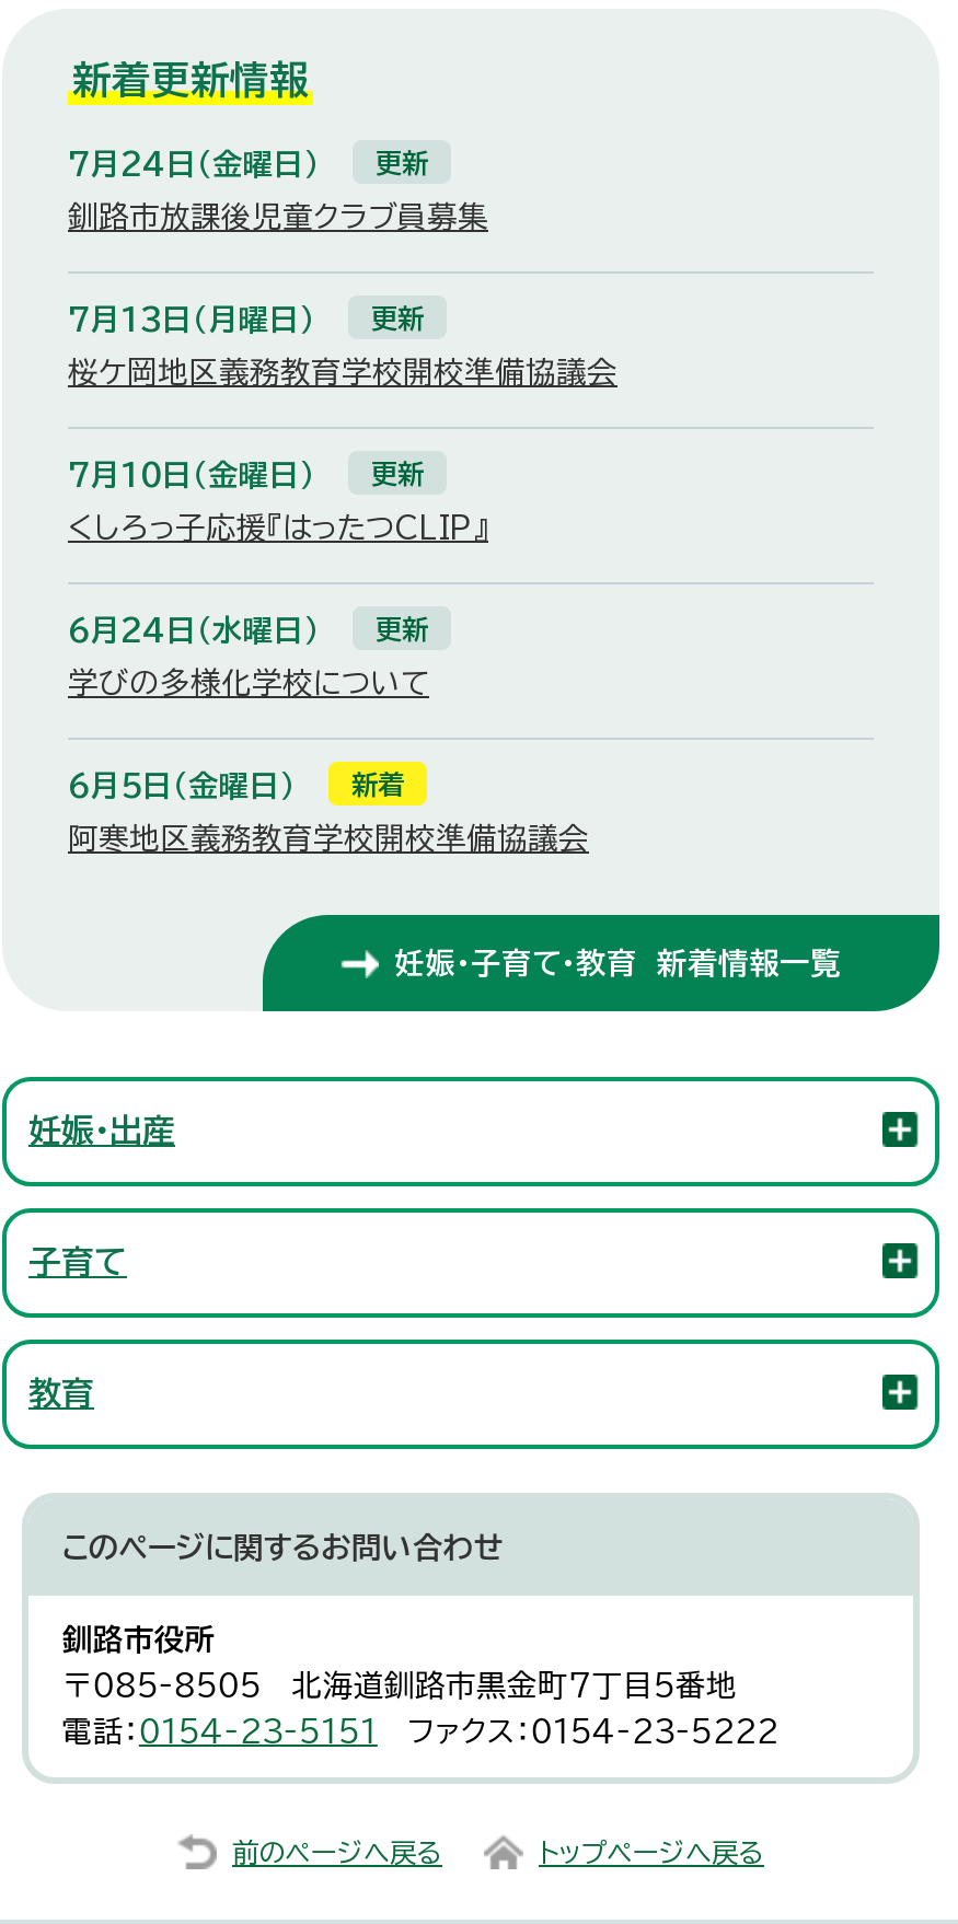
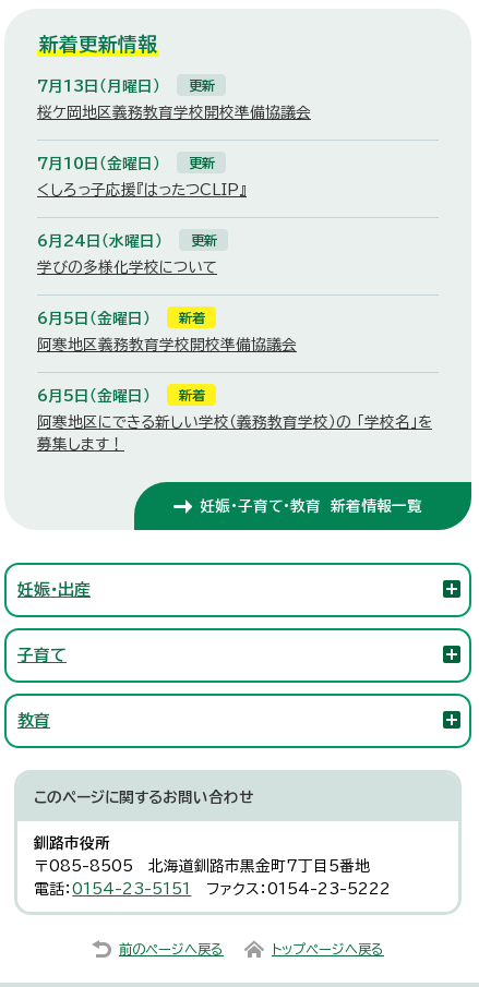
- 7月24日（金曜日）
- 更新
- 釧路市放課後児童クラブ員募集

moved up: 7月13日（月曜日） | 更新 | 桜ケ岡地区義務教育学校開校準備協議会 | ... | 新着 | 阿寒地区義務教育学校開校準備協議会

+ 6月5日（金曜日）
+ 新着
+ 阿寒地区にできる新しい学校（義務教育学校）の 「学校名」を
+ 募集します！
